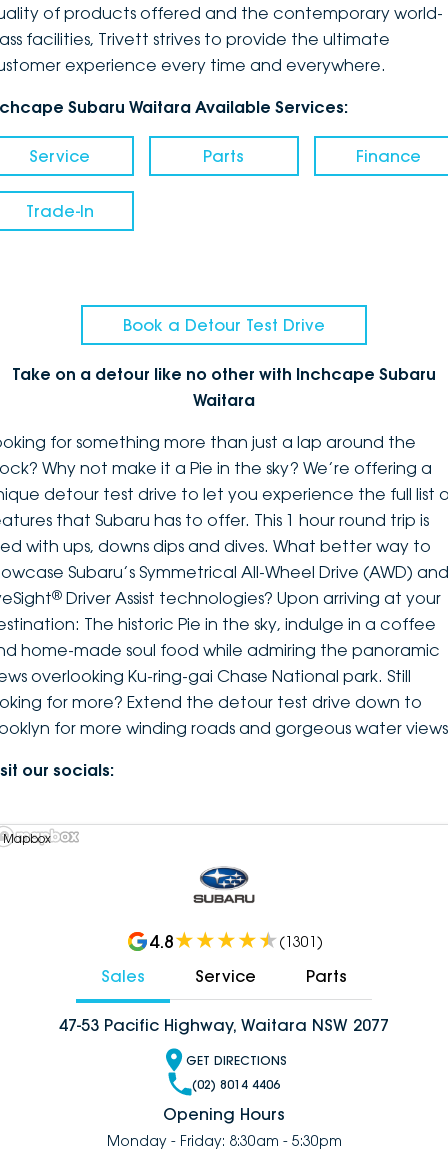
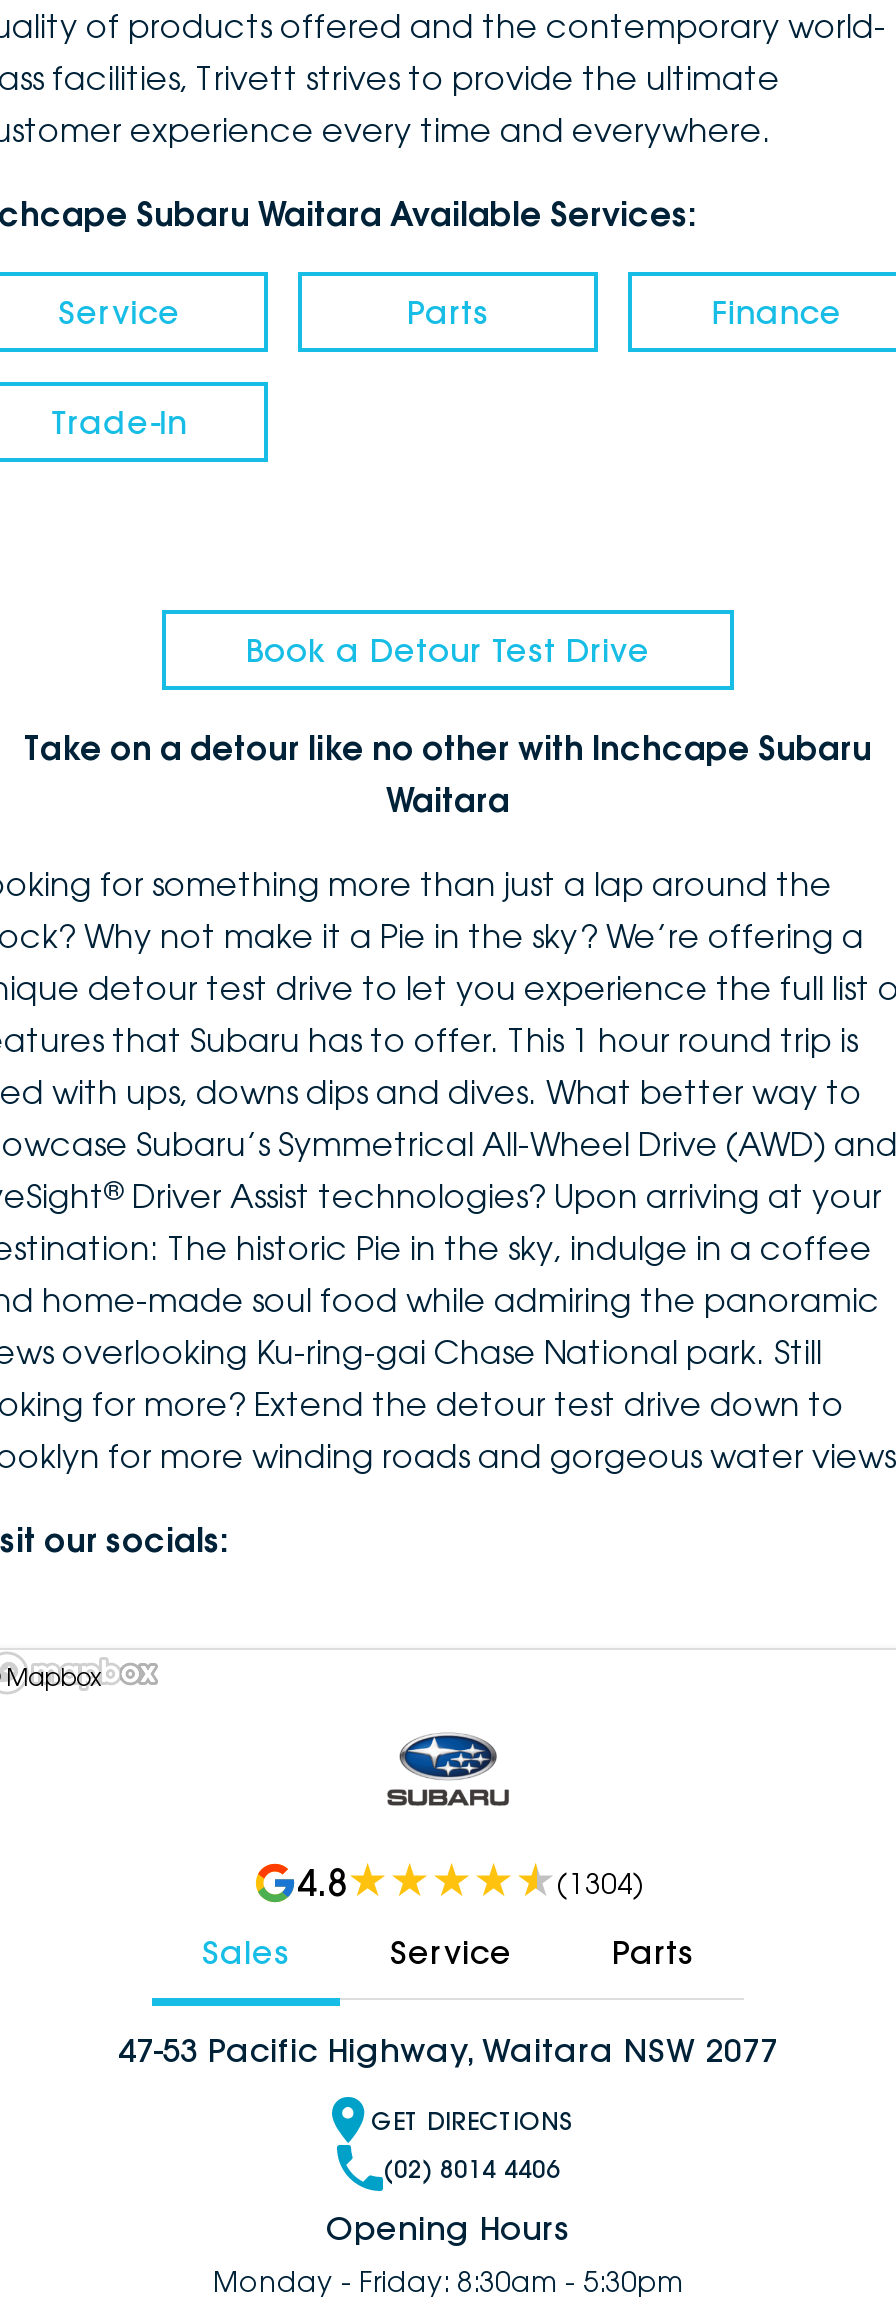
- (1301)
+ (1304)
